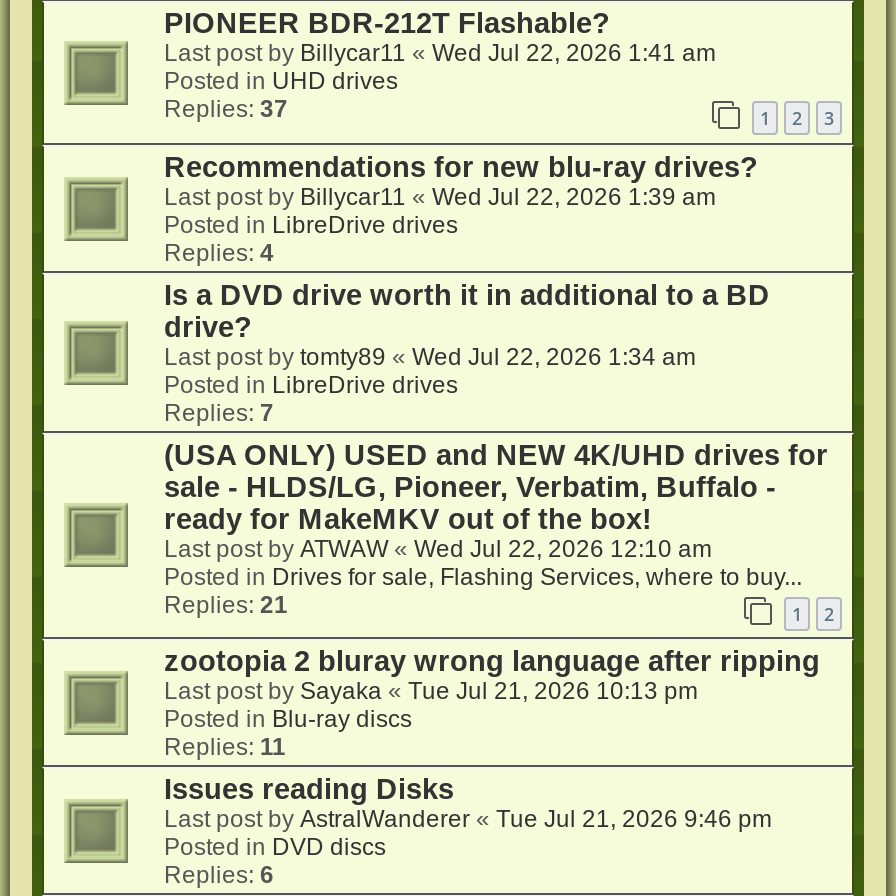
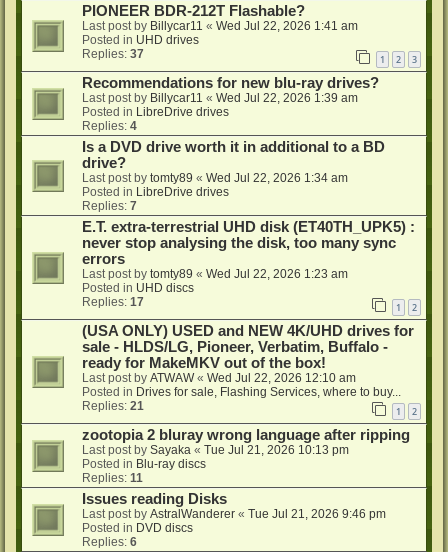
+ E.T. extra-terrestrial UHD disk (ET40TH_UPK5) :
+ never stop analysing the disk, too many sync
+ errors
+ Last post by tomty89 «Wed Jul 22, 2026 1:23 am
+ Posted in UHD discs
+ Replies: 17
+ 1
+ 2
